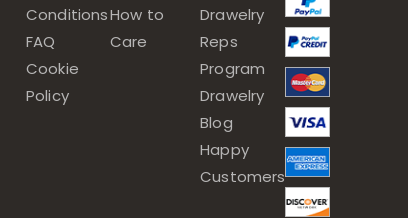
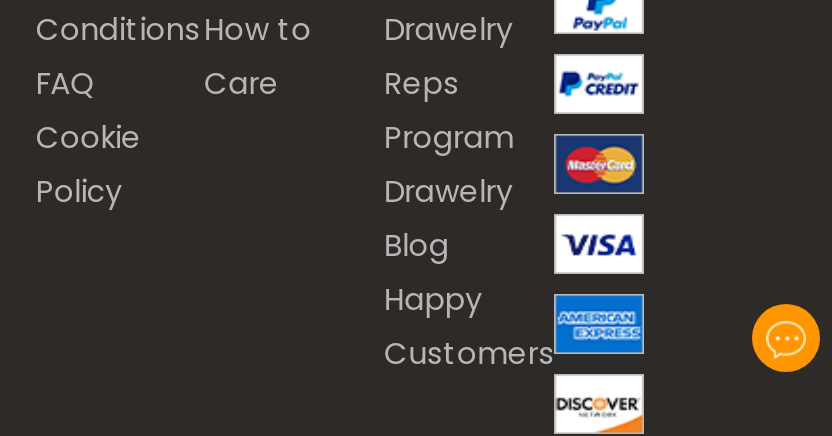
+ [image]
